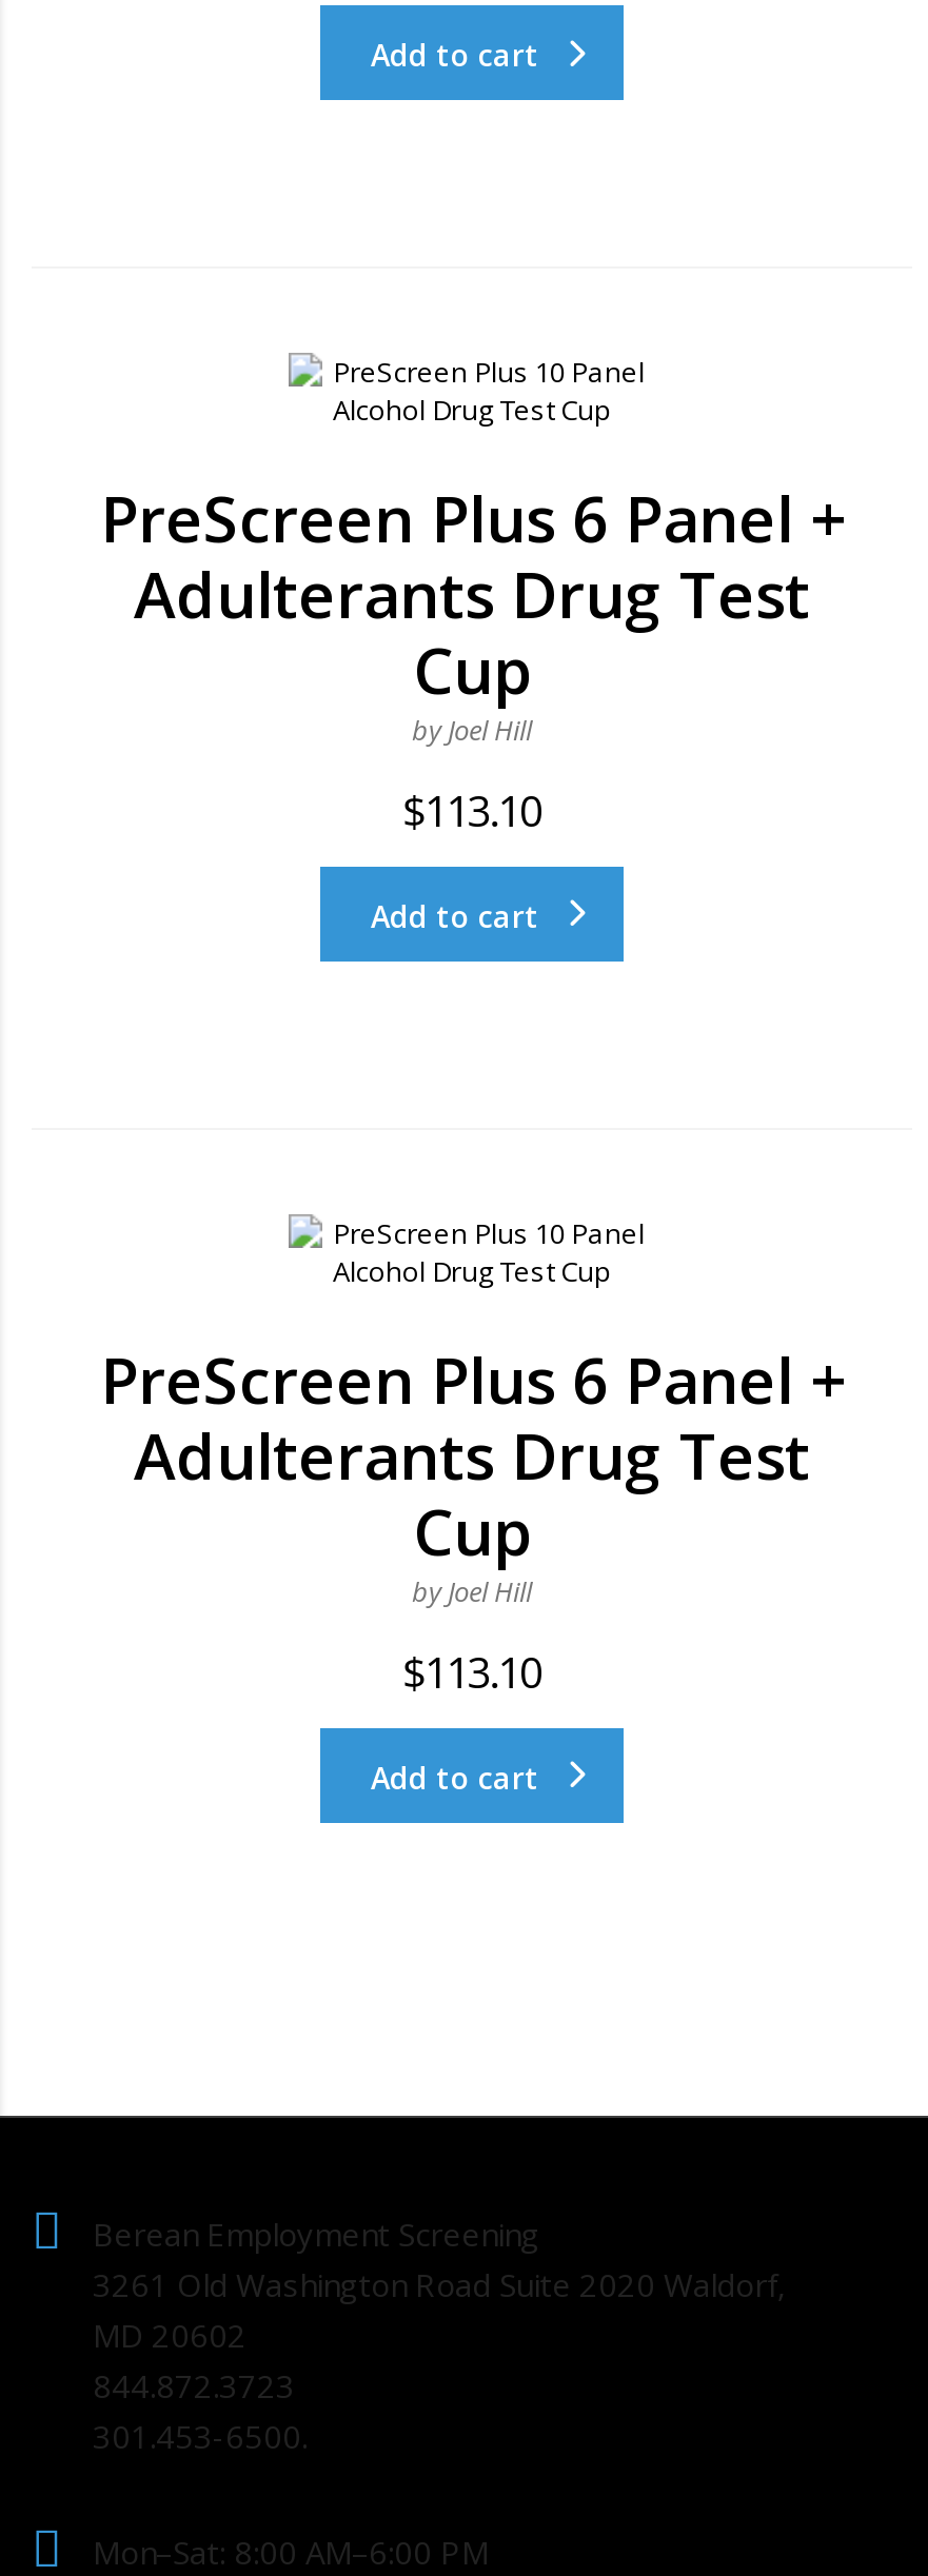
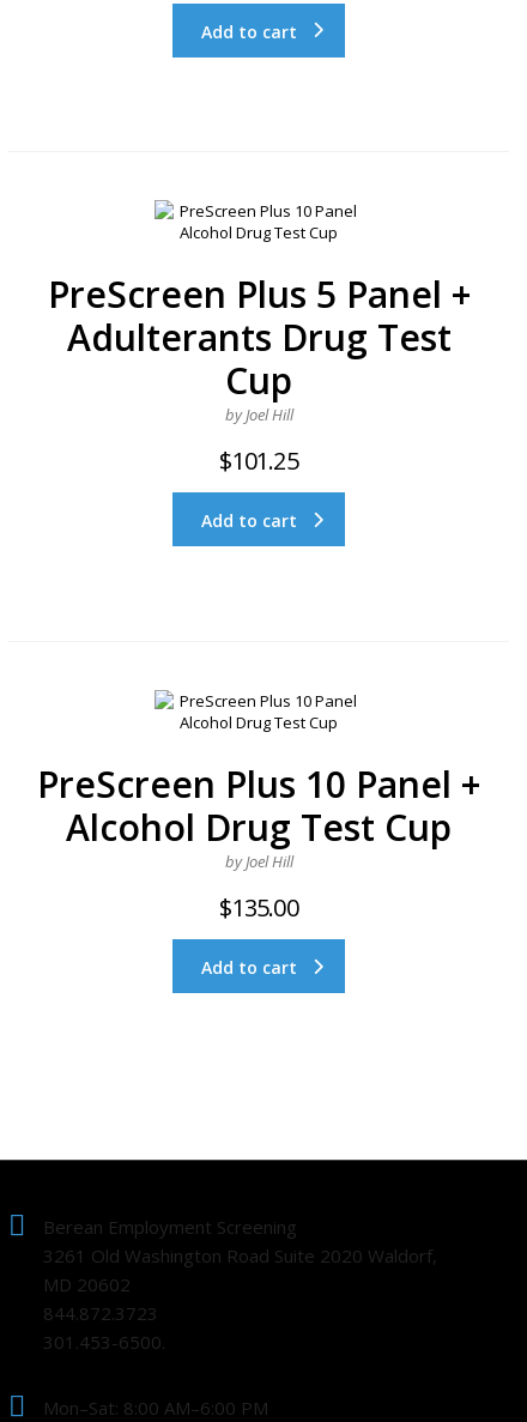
- PreScreen Plus 6 Panel +
+ PreScreen Plus 5 Panel +

- $113.10
+ $101.25

- PreScreen Plus 6 Panel +
- Adulterants Drug Test
- Cup
+ PreScreen Plus 10 Panel +
+ Alcohol Drug Test Cup

- $113.10
+ $135.00
